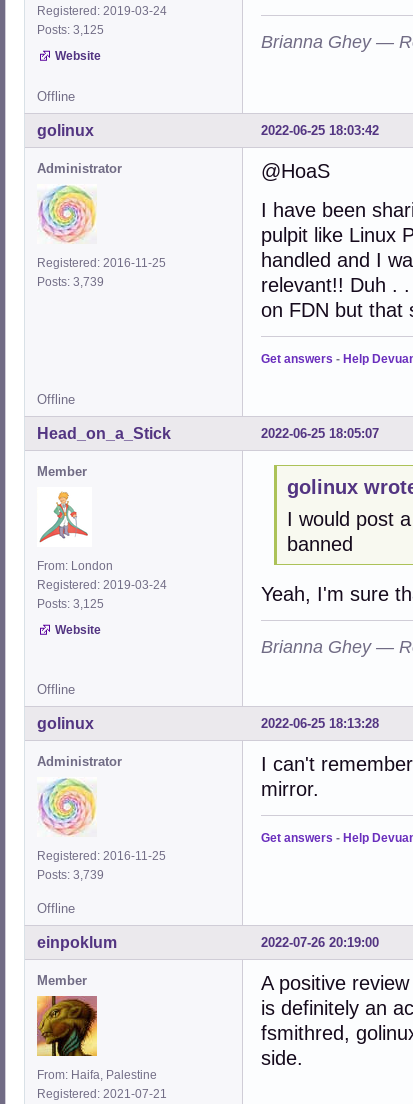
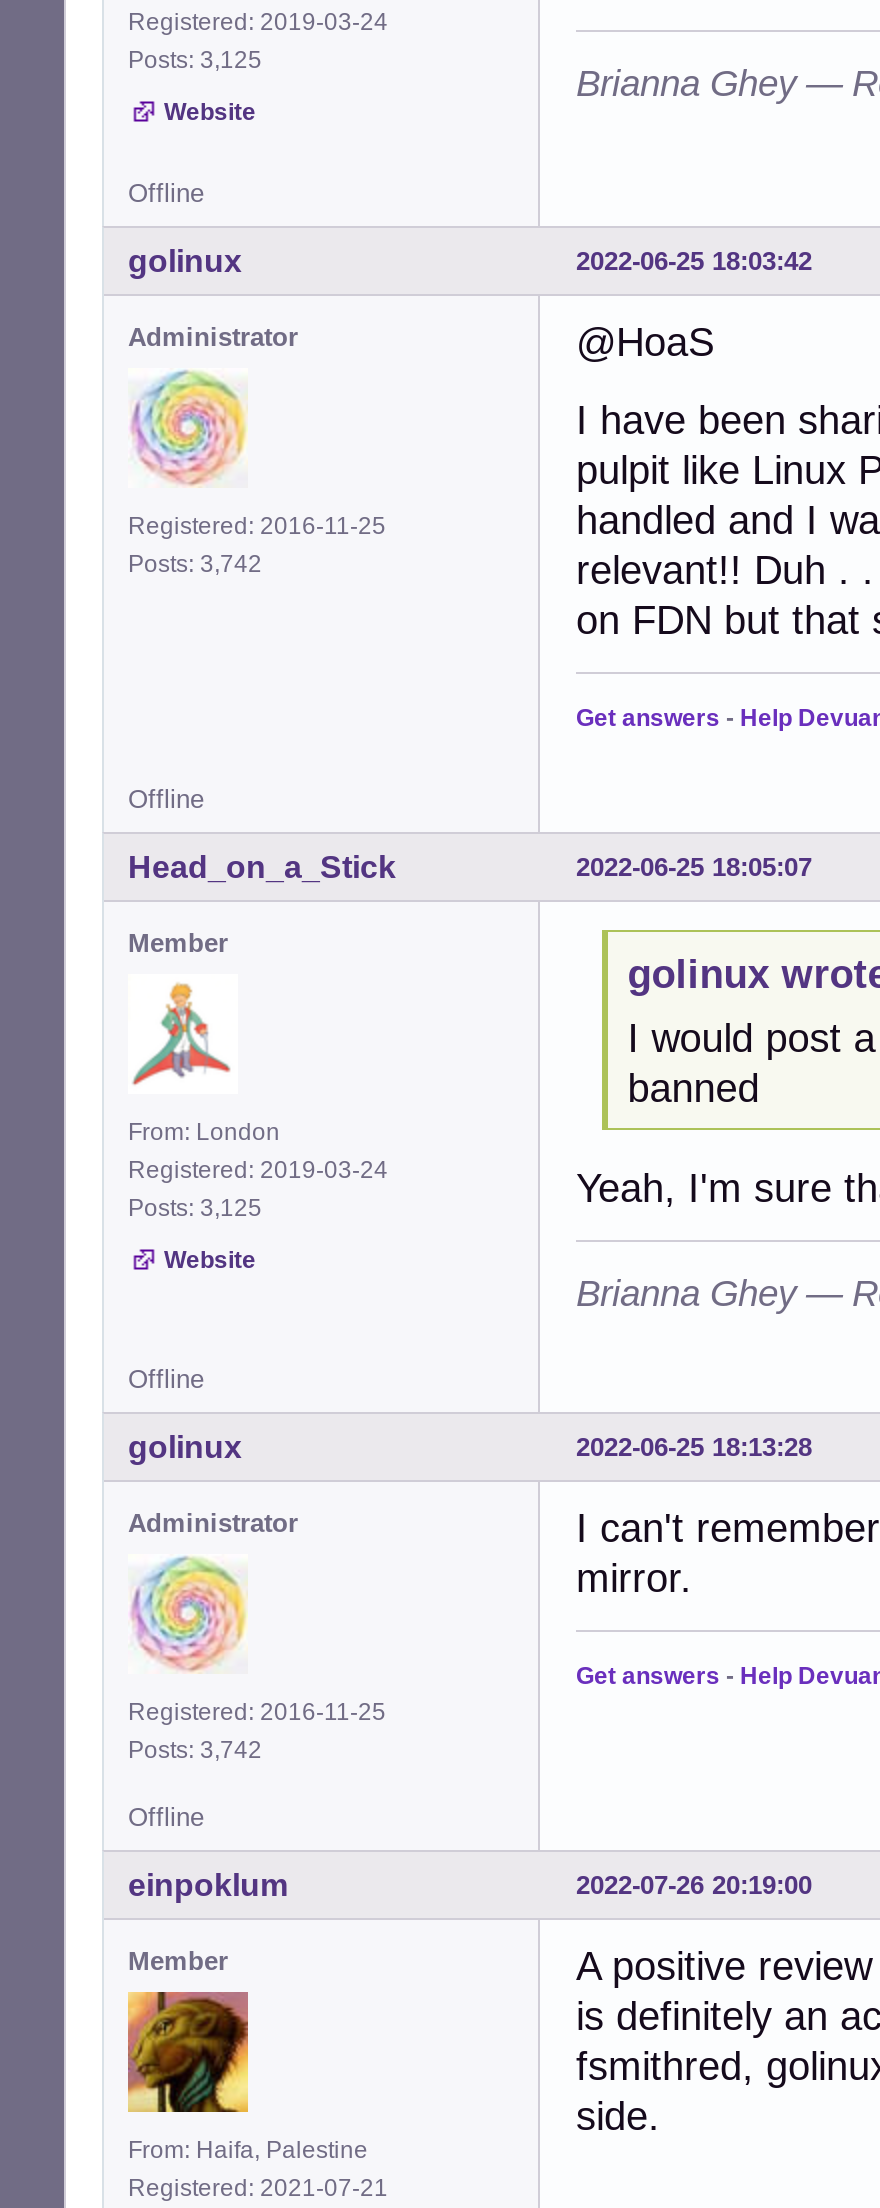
- Posts: 3,739
+ Posts: 3,742

- Posts: 3,739
+ Posts: 3,742
